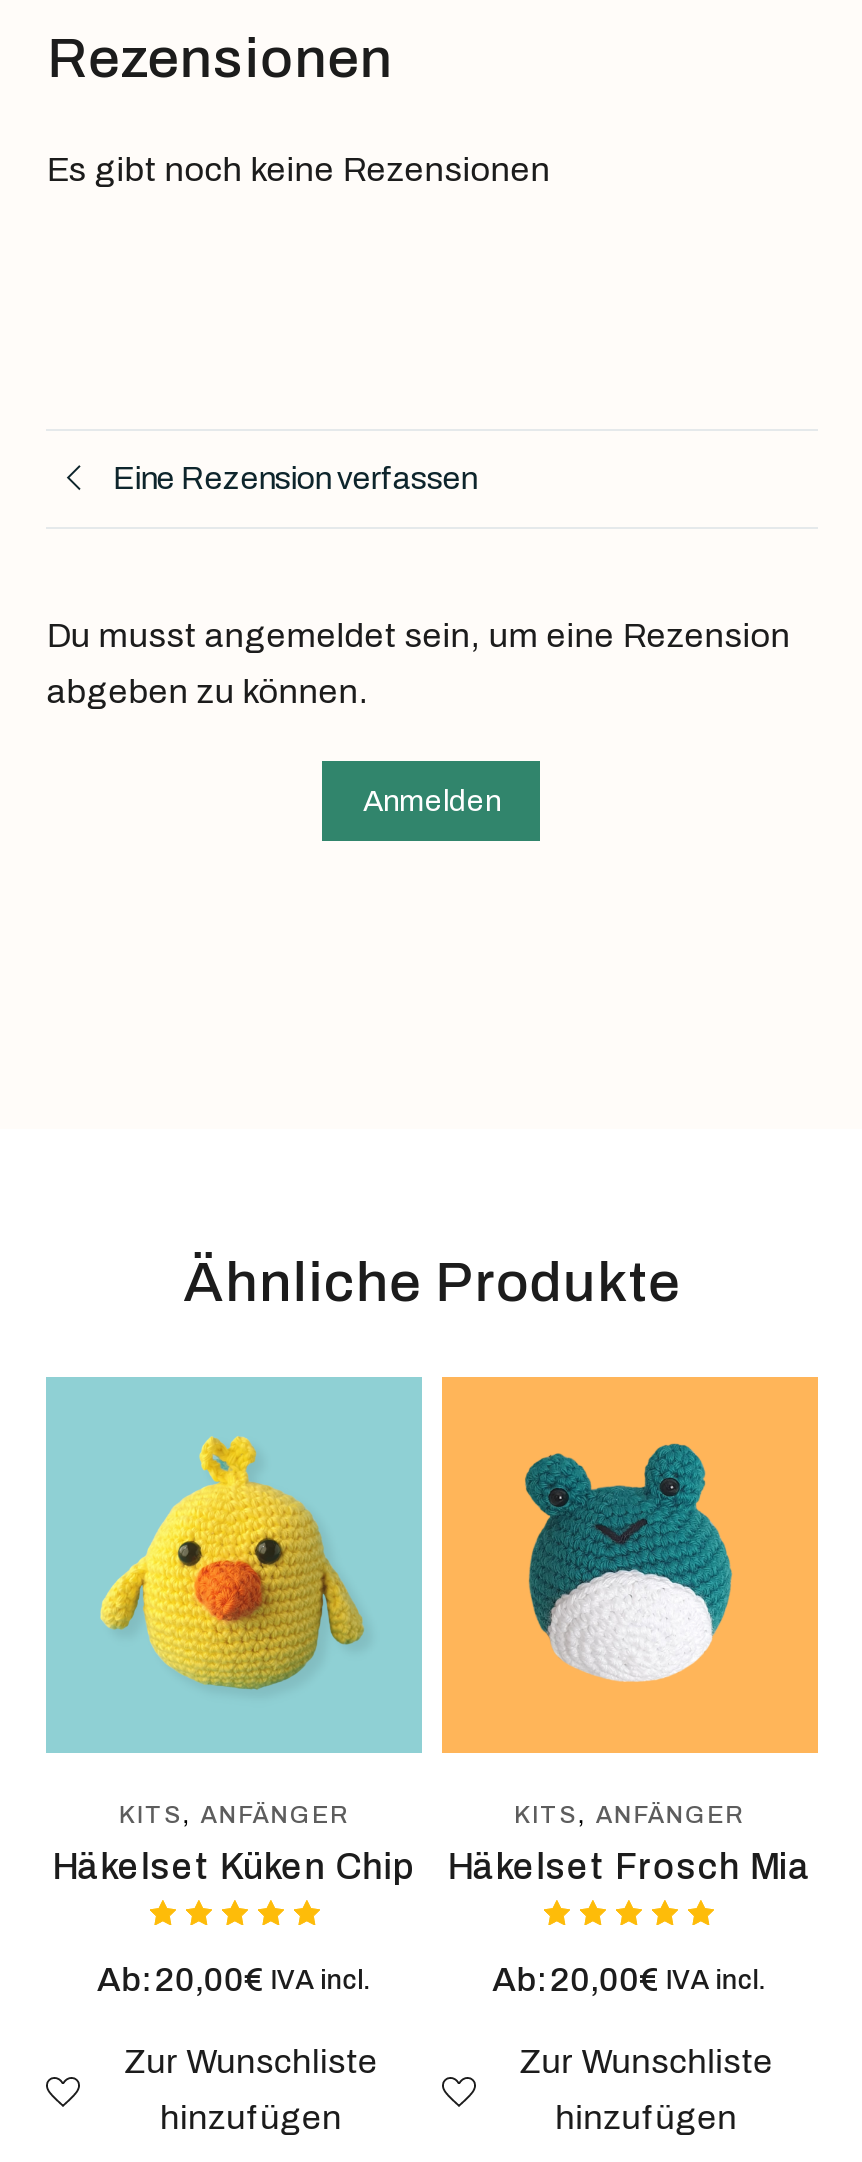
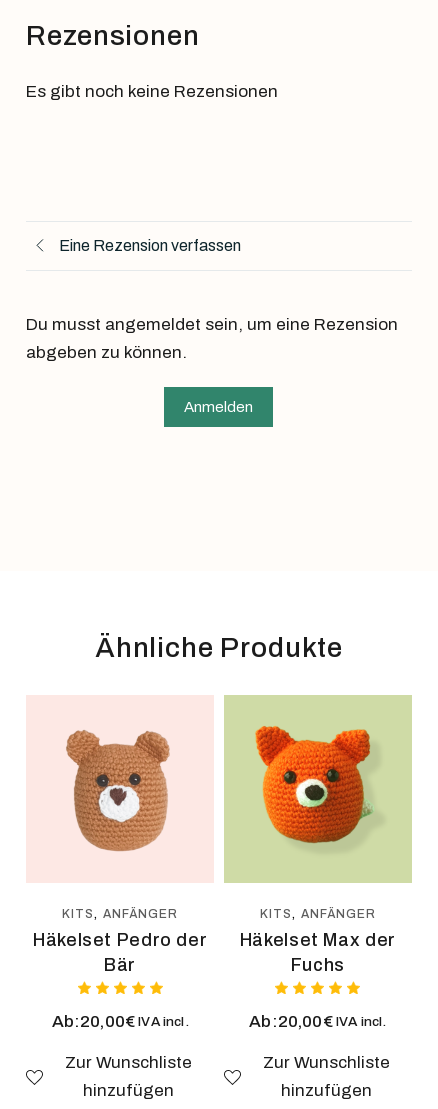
- [image]
+ [image]

- [image]
+ [image]

- Häkelset Küken Chip
+ Häkelset Pedro der
+ Bär

- Häkelset Frosch Mia
+ Häkelset Max der
+ Fuchs
